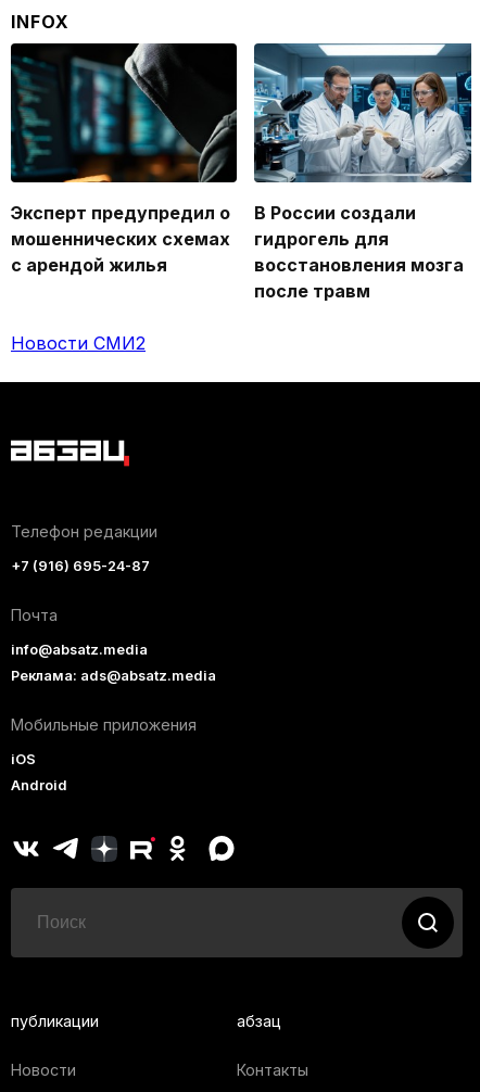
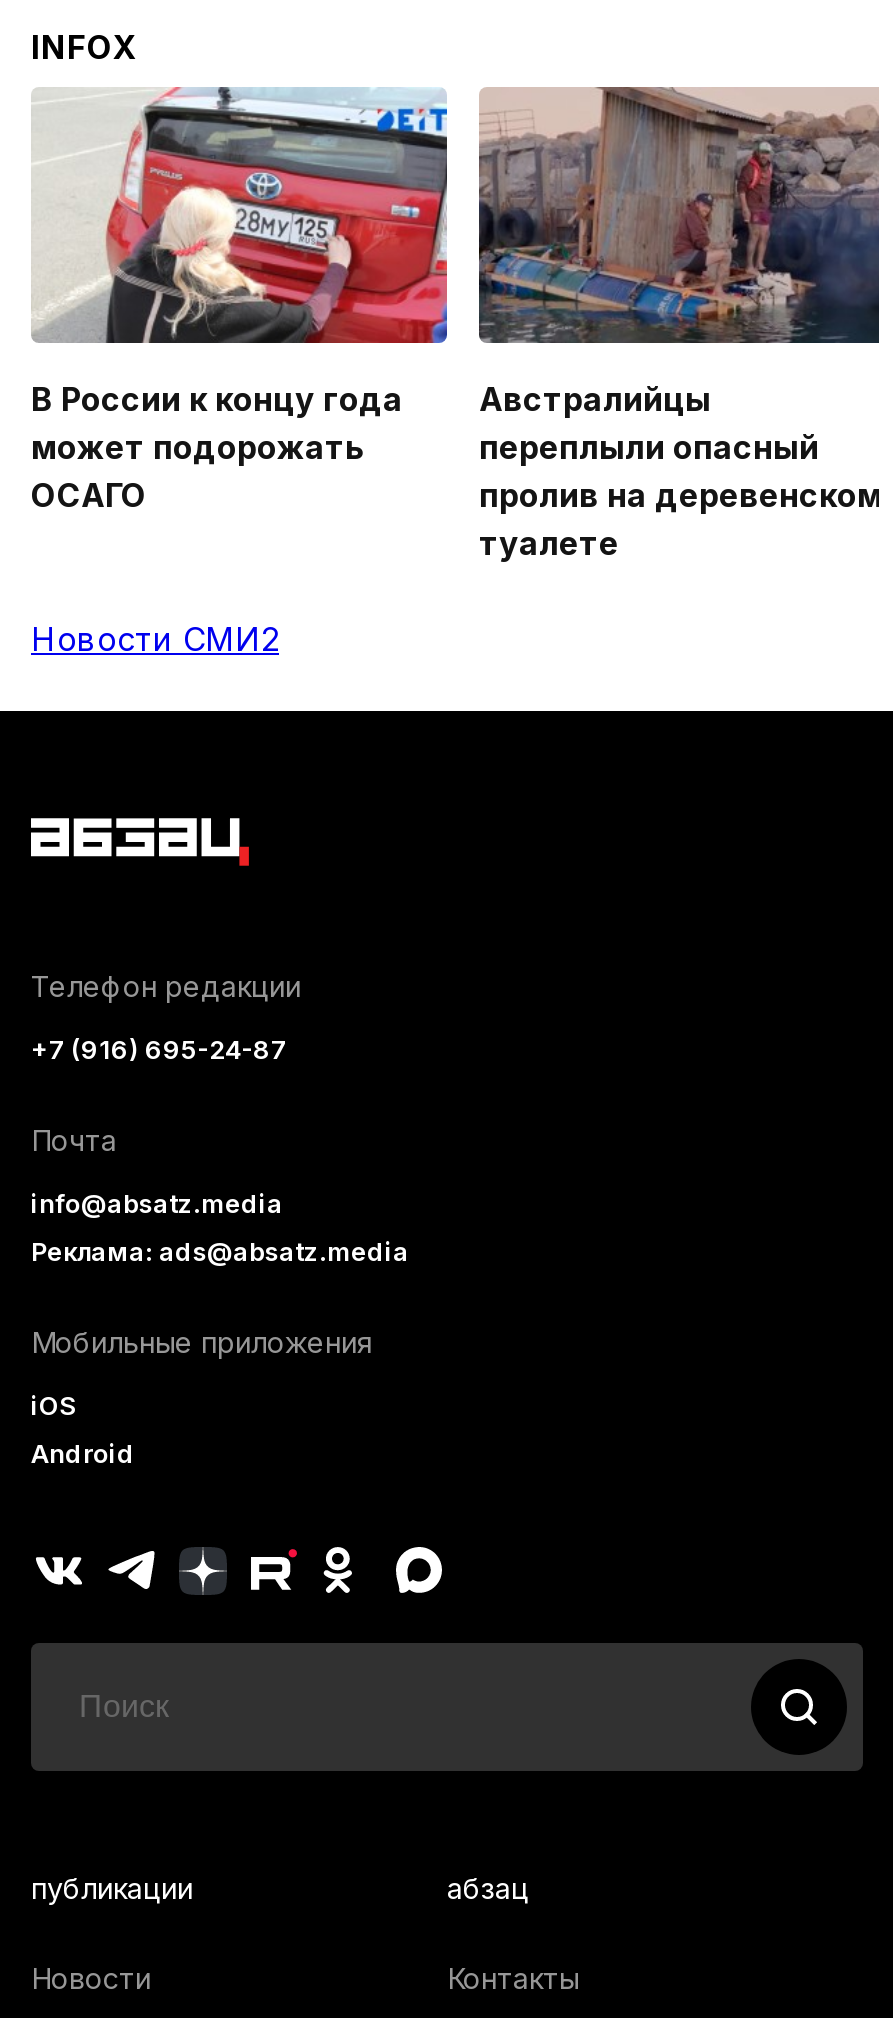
- [image]
- Эксперт предупредил о
- мошеннических схемах
- с арендой жилья
+ [image]
+ В Росcии к концу года
+ может подорожать
+ ОСАГО

- [image]
- В России создали
- гидрогель для
- восстановления мозга
- после травм
+ [image]
+ Австралийцы
+ переплыли опасный
+ пролив на деревенском
+ туалете
